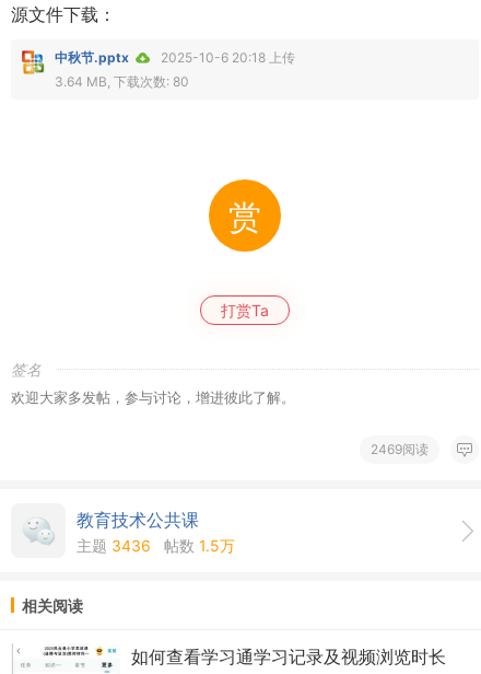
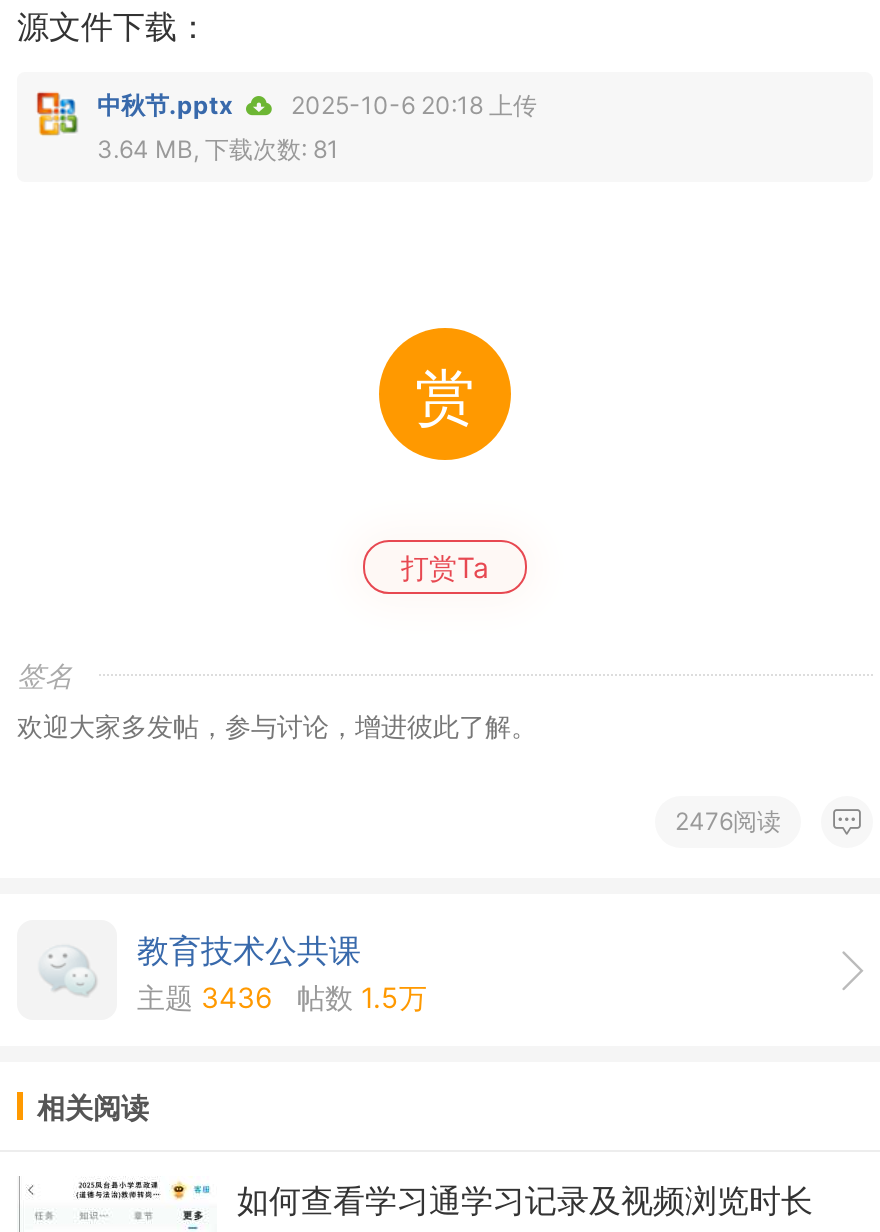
- 3.64 MB, 下载次数: 80
+ 3.64 MB, 下载次数: 81

- 2469阅读
+ 2476阅读
